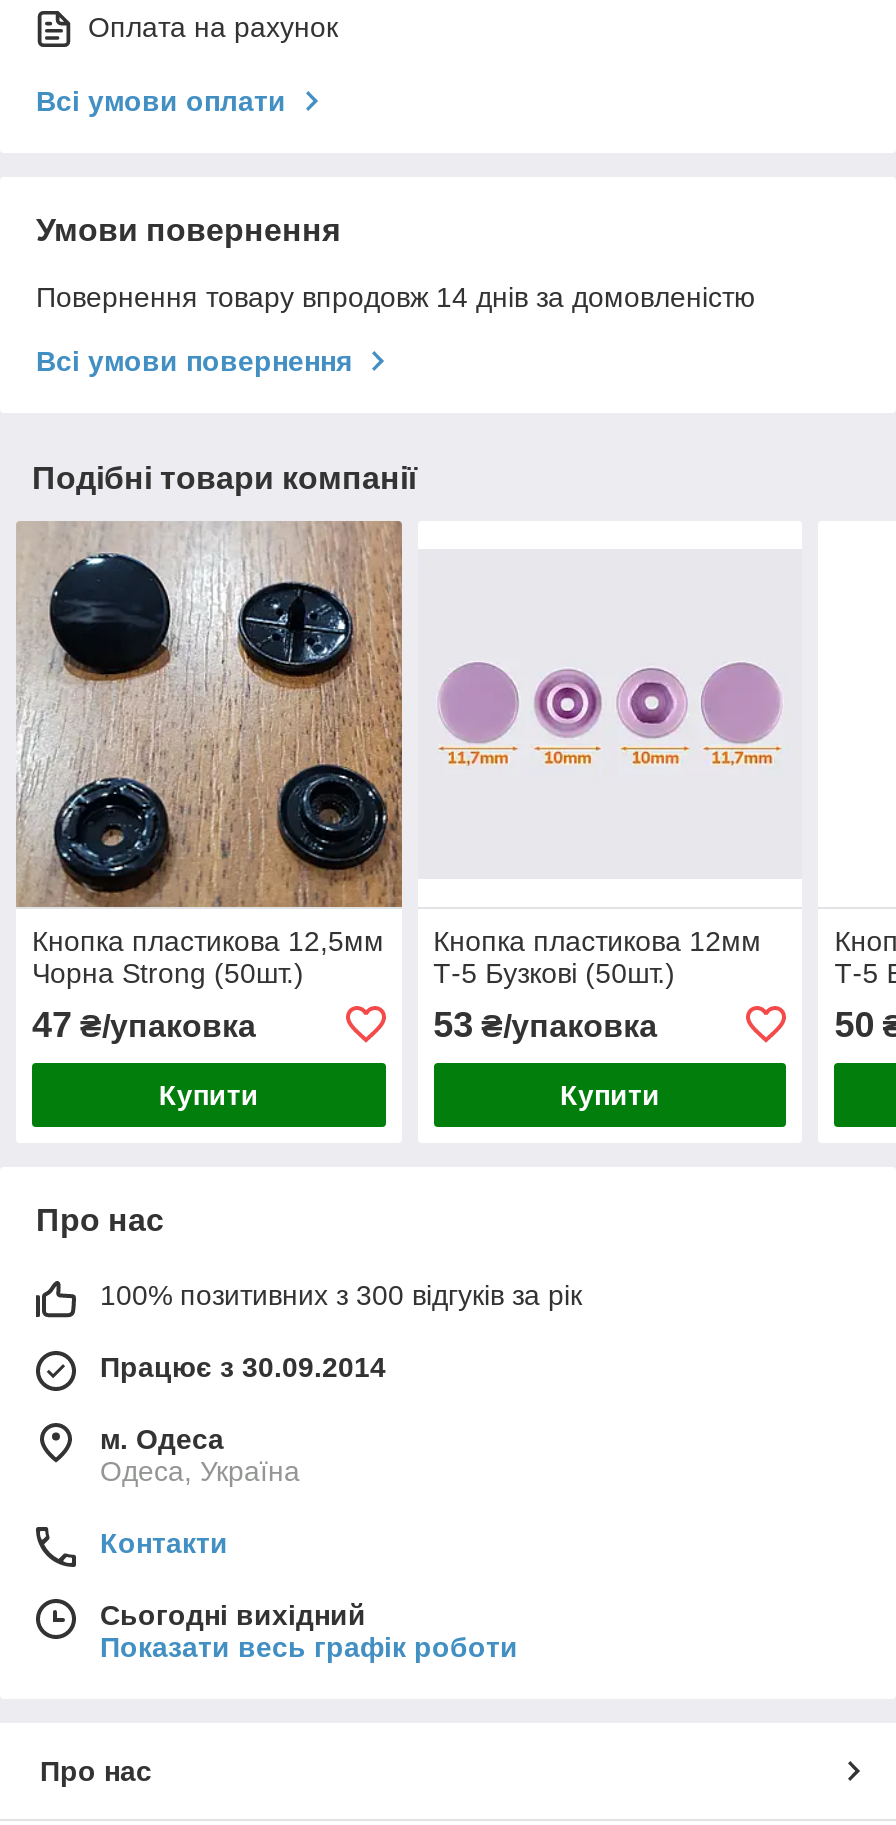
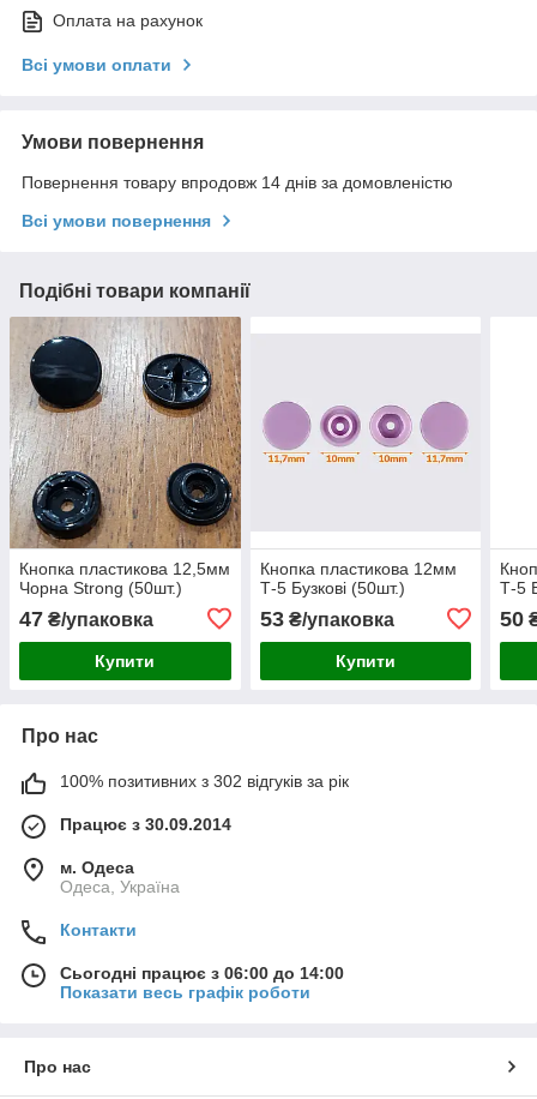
- 100% позитивних з 300 відгуків за рік
+ 100% позитивних з 302 відгуків за рік

- Сьогодні вихідний
+ Сьогодні працює з 06:00 до 14:00
